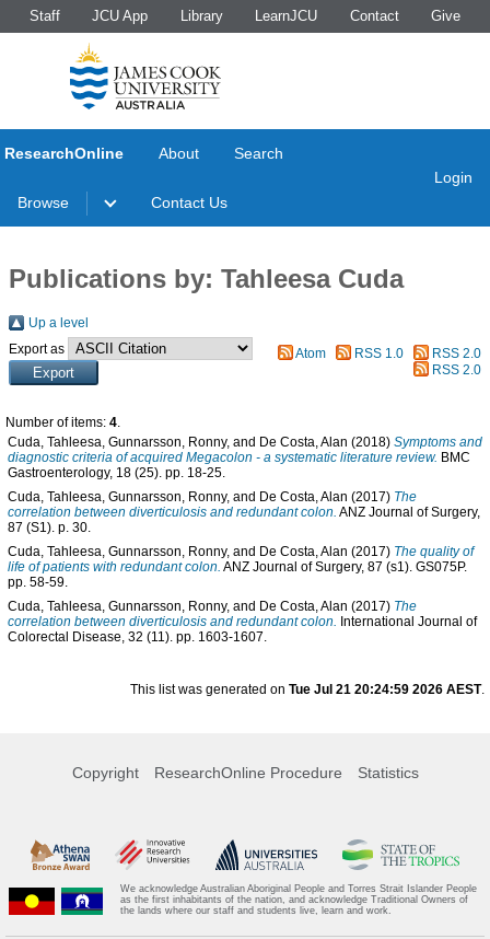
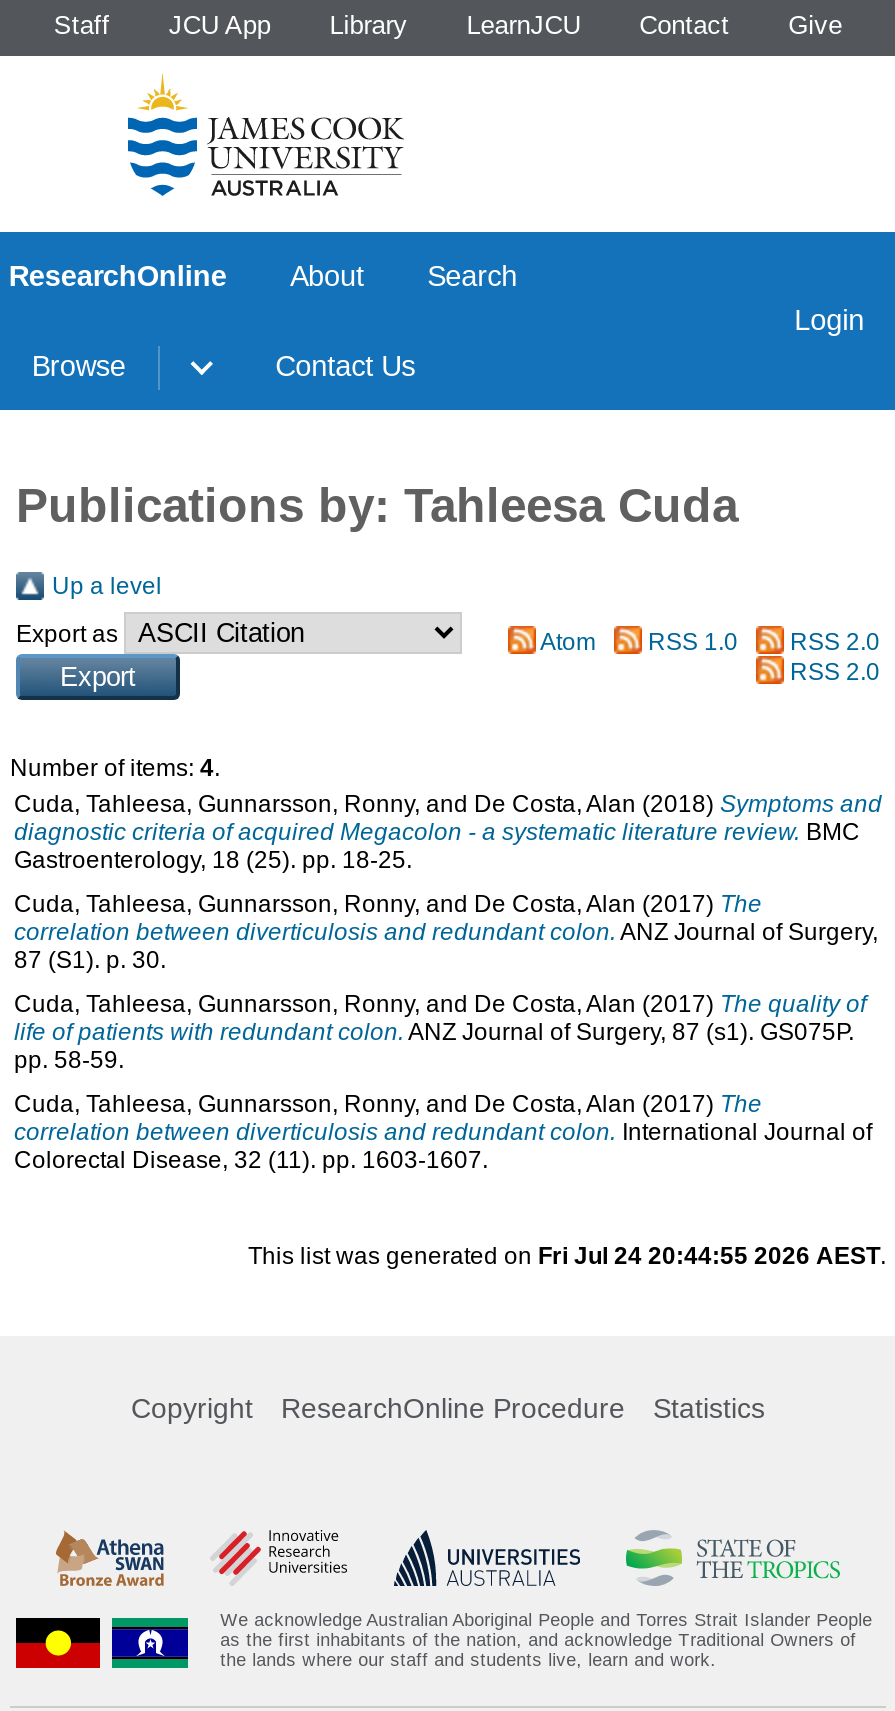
- This list was generated on Tue Jul 21 20:24:59 2026 AEST.
+ This list was generated on Fri Jul 24 20:44:55 2026 AEST.
